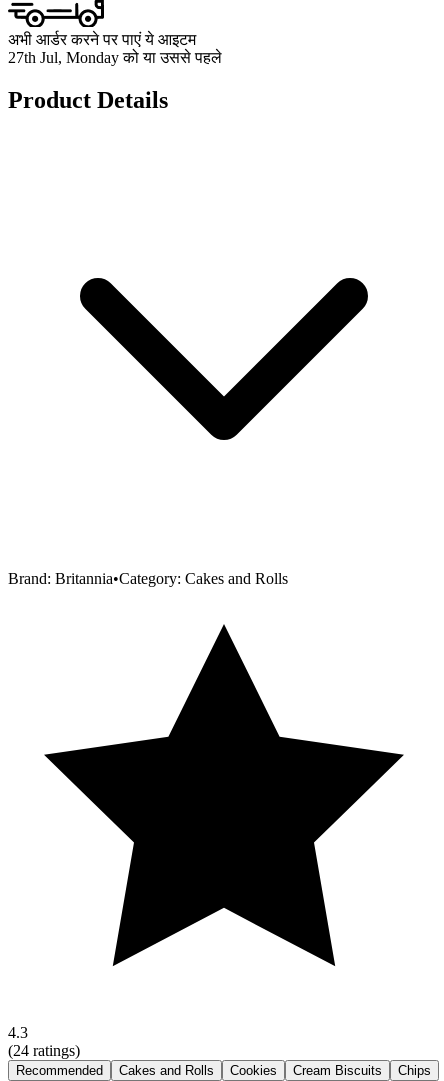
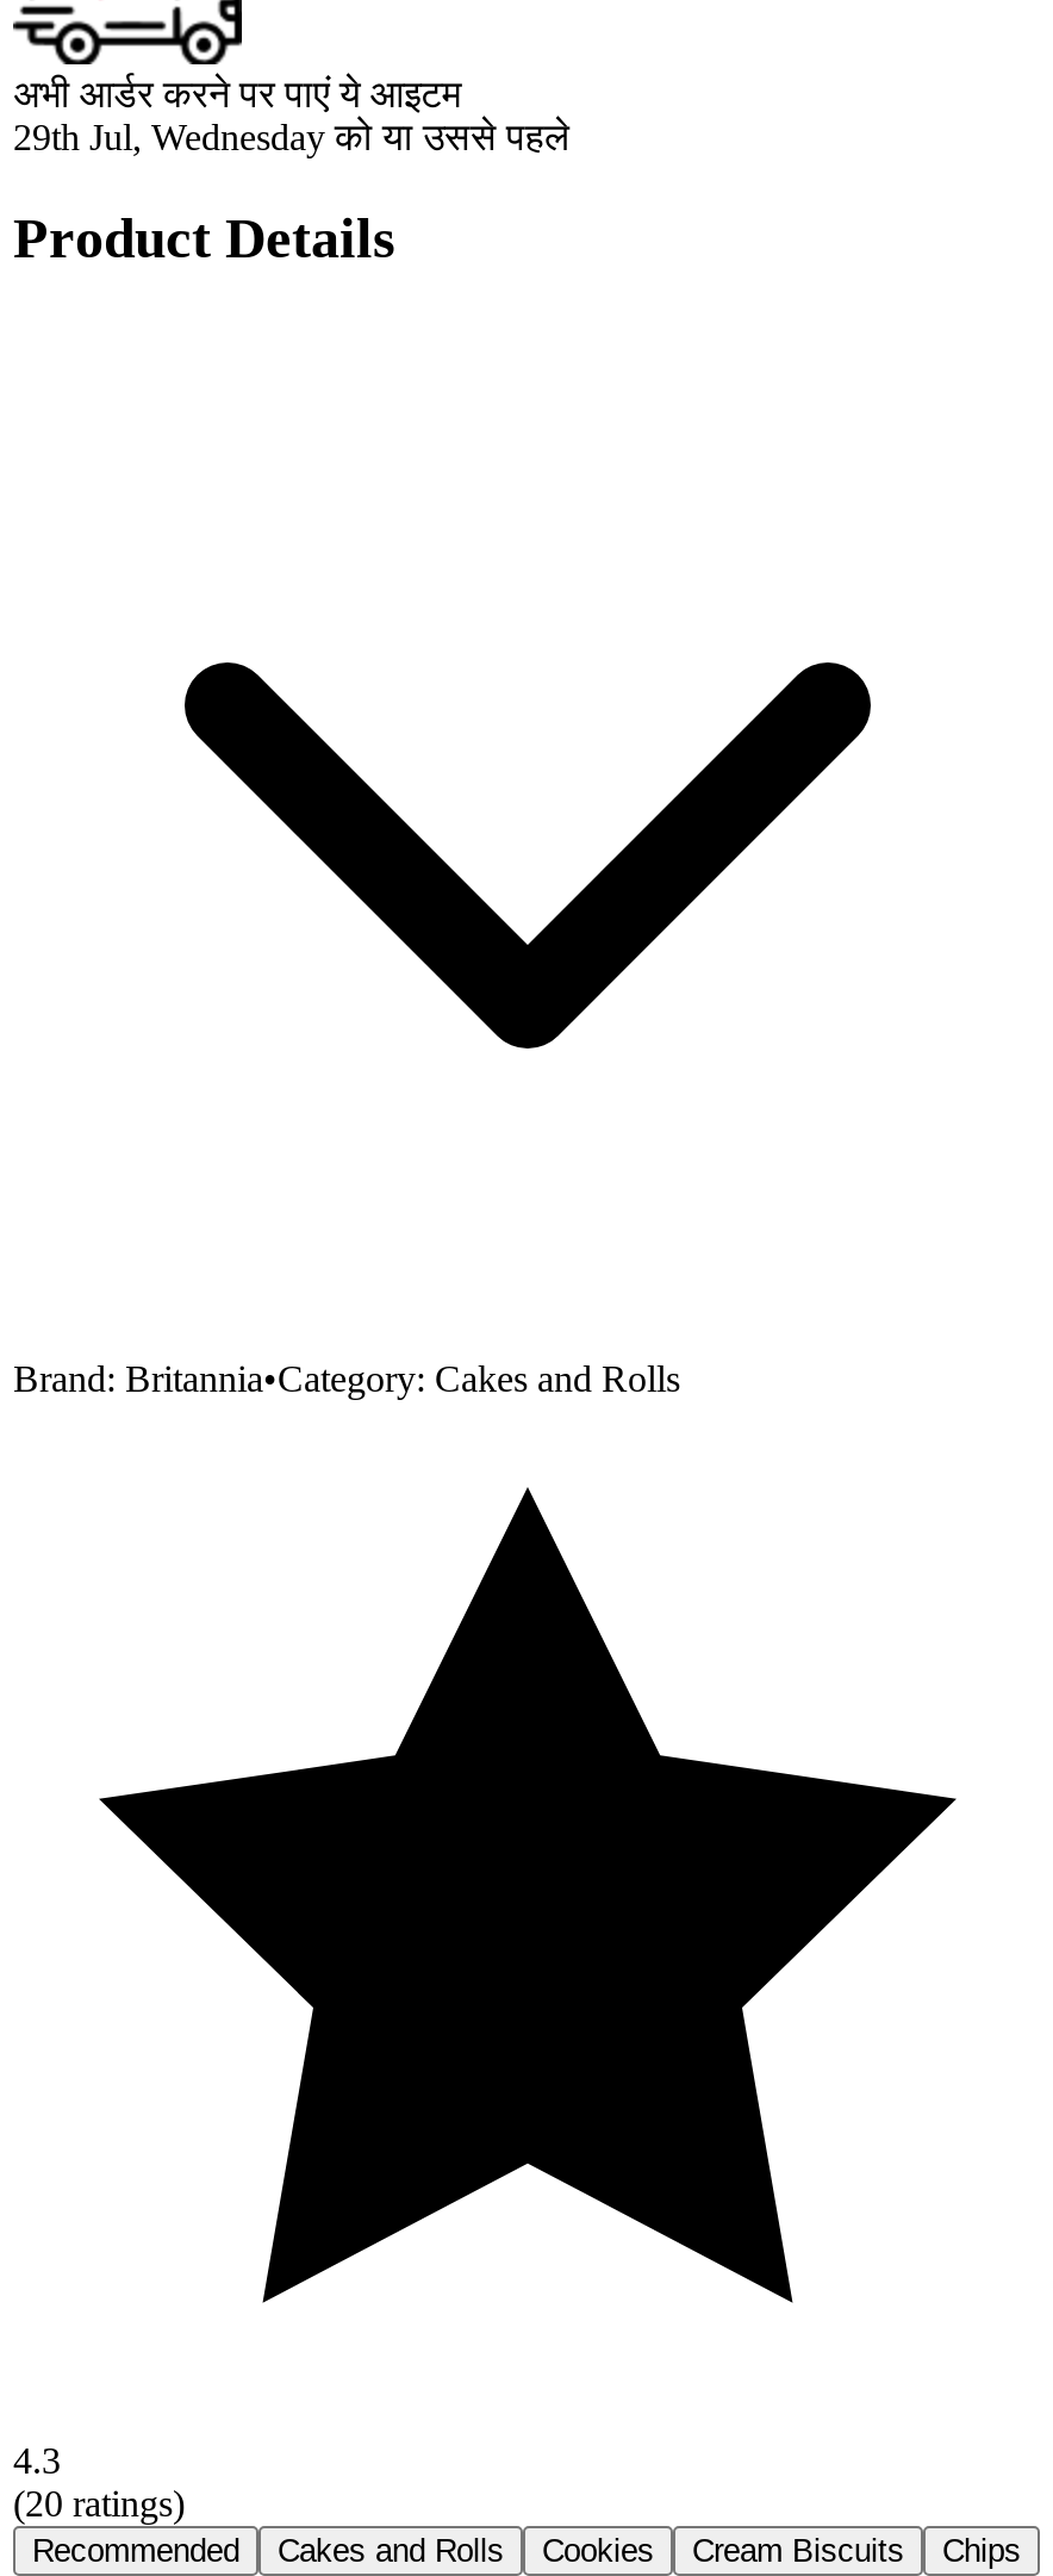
- 27th Jul, Monday को या उससे पहले
+ 29th Jul, Wednesday को या उससे पहले

- (24 ratings)
+ (20 ratings)
